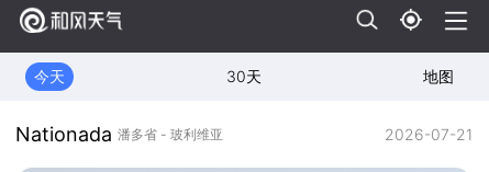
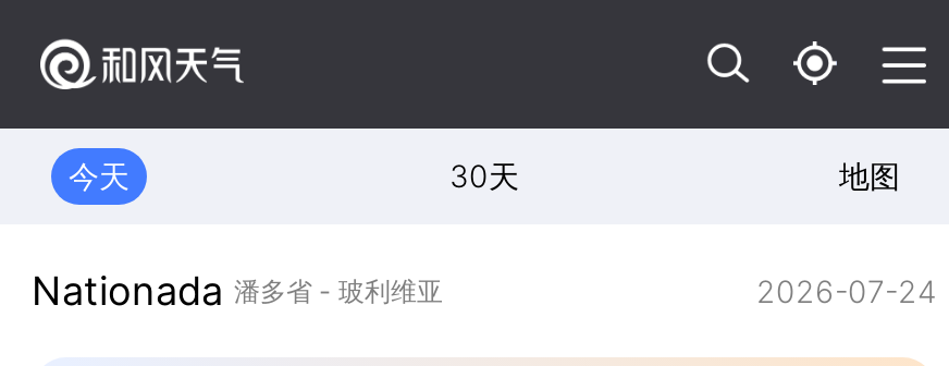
- 2026-07-21
+ 2026-07-24
